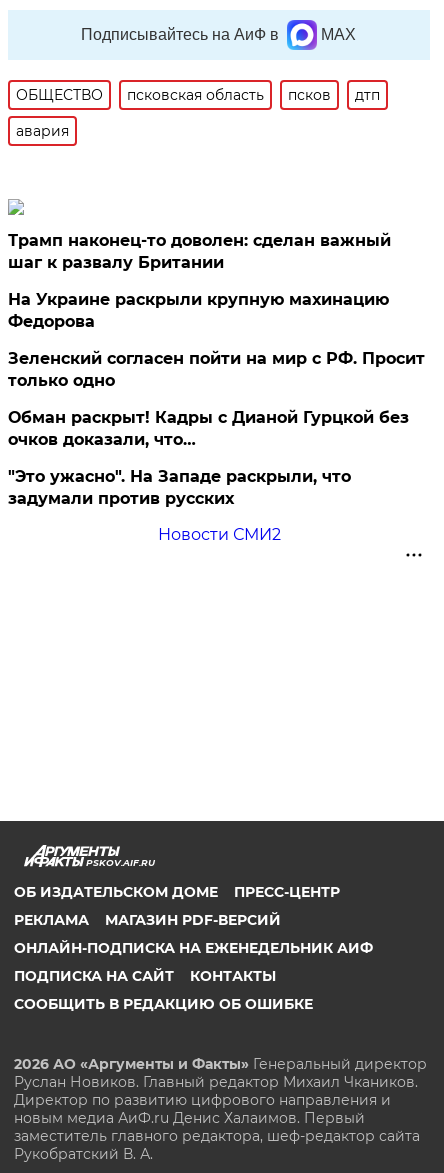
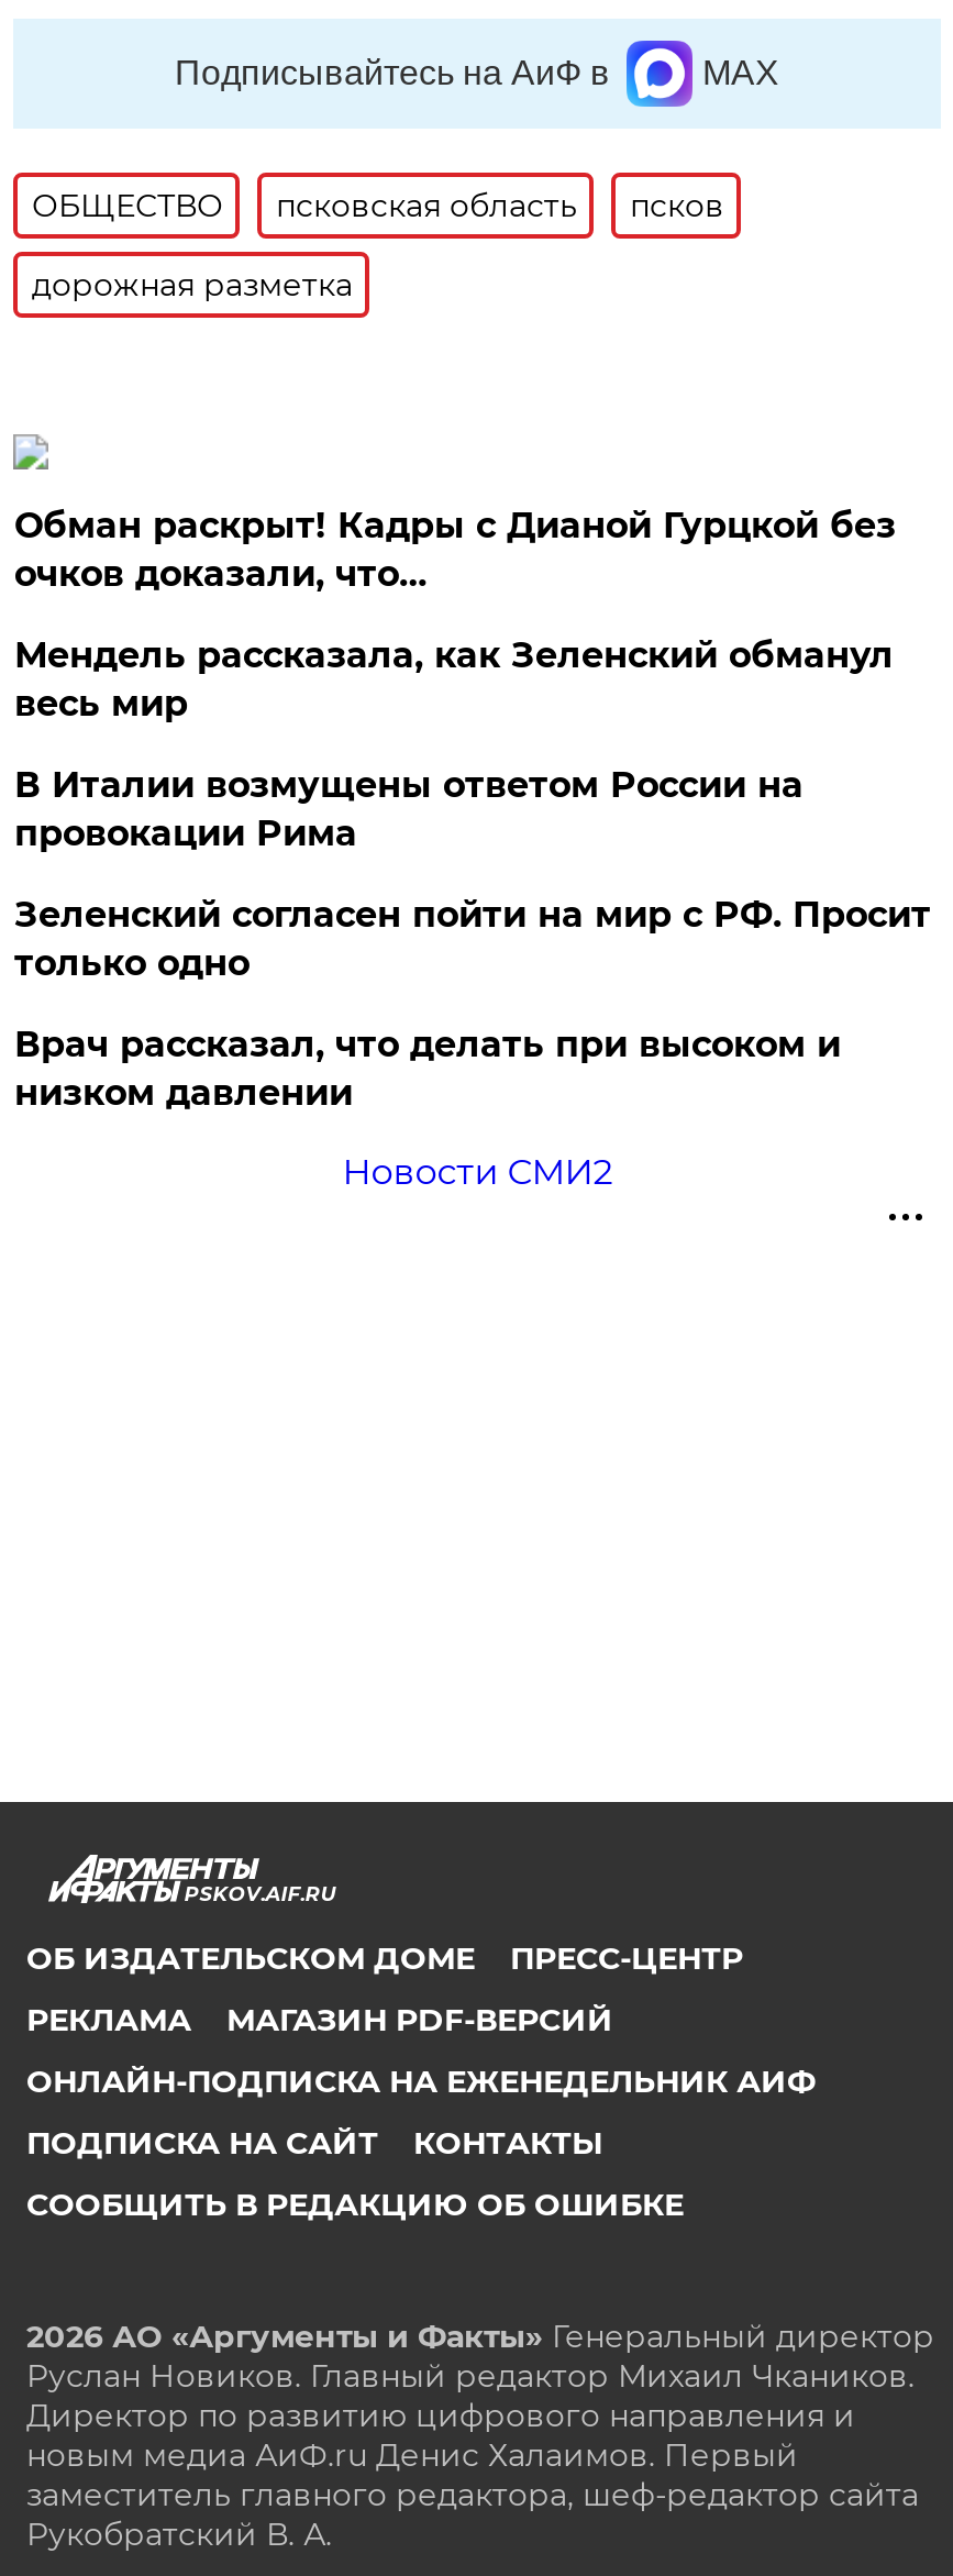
- дтп
+ дорожная разметка

- авария

- Трамп наконец-то доволен: сделан важный
- шаг к развалу Британии
+ Мендель рассказала, как Зеленский обманул
+ весь мир

- На Украине раскрыли крупную махинацию
- Федорова
+ В Италии возмущены ответом России на
+ провокации Рима

moved down: Зеленский согласен пойти на мир с РФ. Просит | только одно

moved up: Обман раскрыт! Кадры с Дианой Гурцкой без | очков доказали, что…

- "Это ужасно". На Западе раскрыли, что
- задумали против русских
+ Врач рассказал, что делать при высоком и
+ низком давлении
